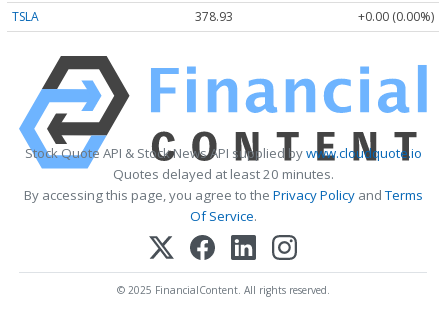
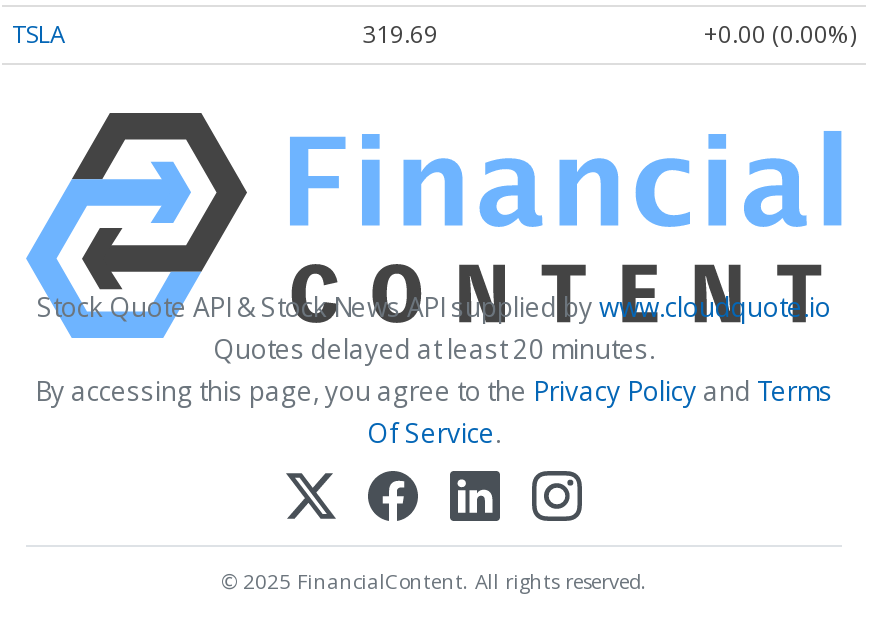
- 378.93
+ 319.69
